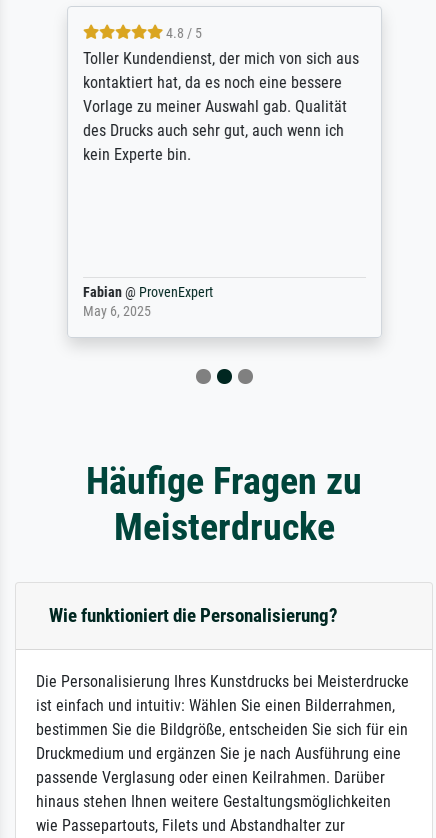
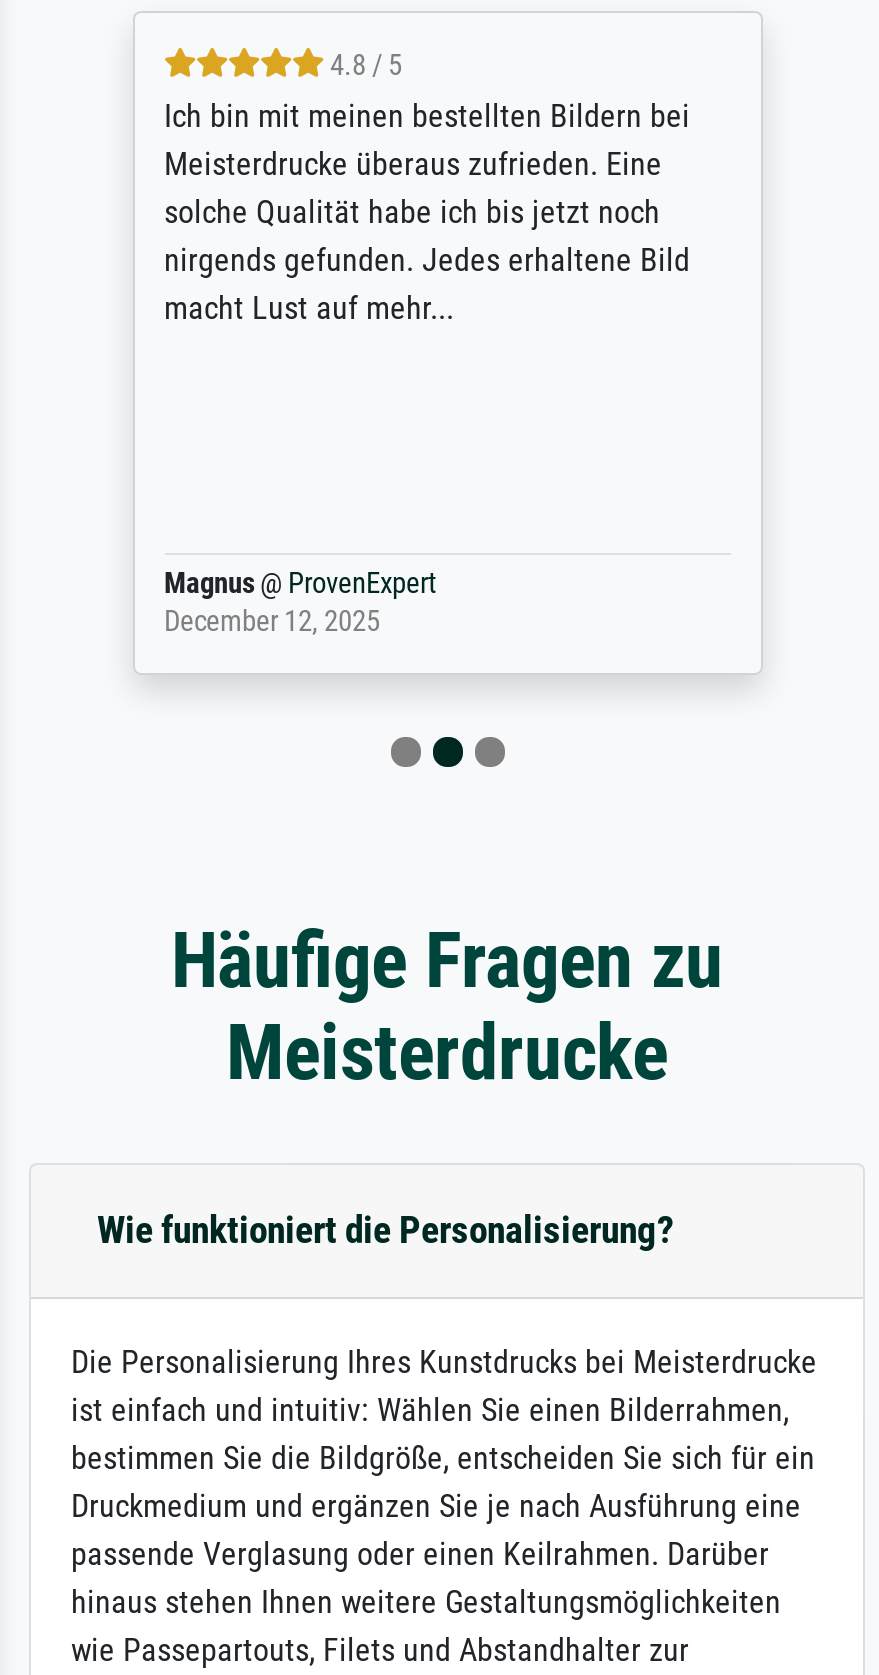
- Toller Kundendienst, der mich von sich aus
- kontaktiert hat, da es noch eine bessere
- Vorlage zu meiner Auswahl gab. Qualität
- des Drucks auch sehr gut, auch wenn ich
- kein Experte bin.
+ Ich bin mit meinen bestellten Bildern bei
+ Meisterdrucke überaus zufrieden. Eine
+ solche Qualität habe ich bis jetzt noch
+ nirgends gefunden. Jedes erhaltene Bild
+ macht Lust auf mehr...

- Fabian @ ProvenExpert
- May 6, 2025
+ Magnus @ ProvenExpert
+ December 12, 2025
